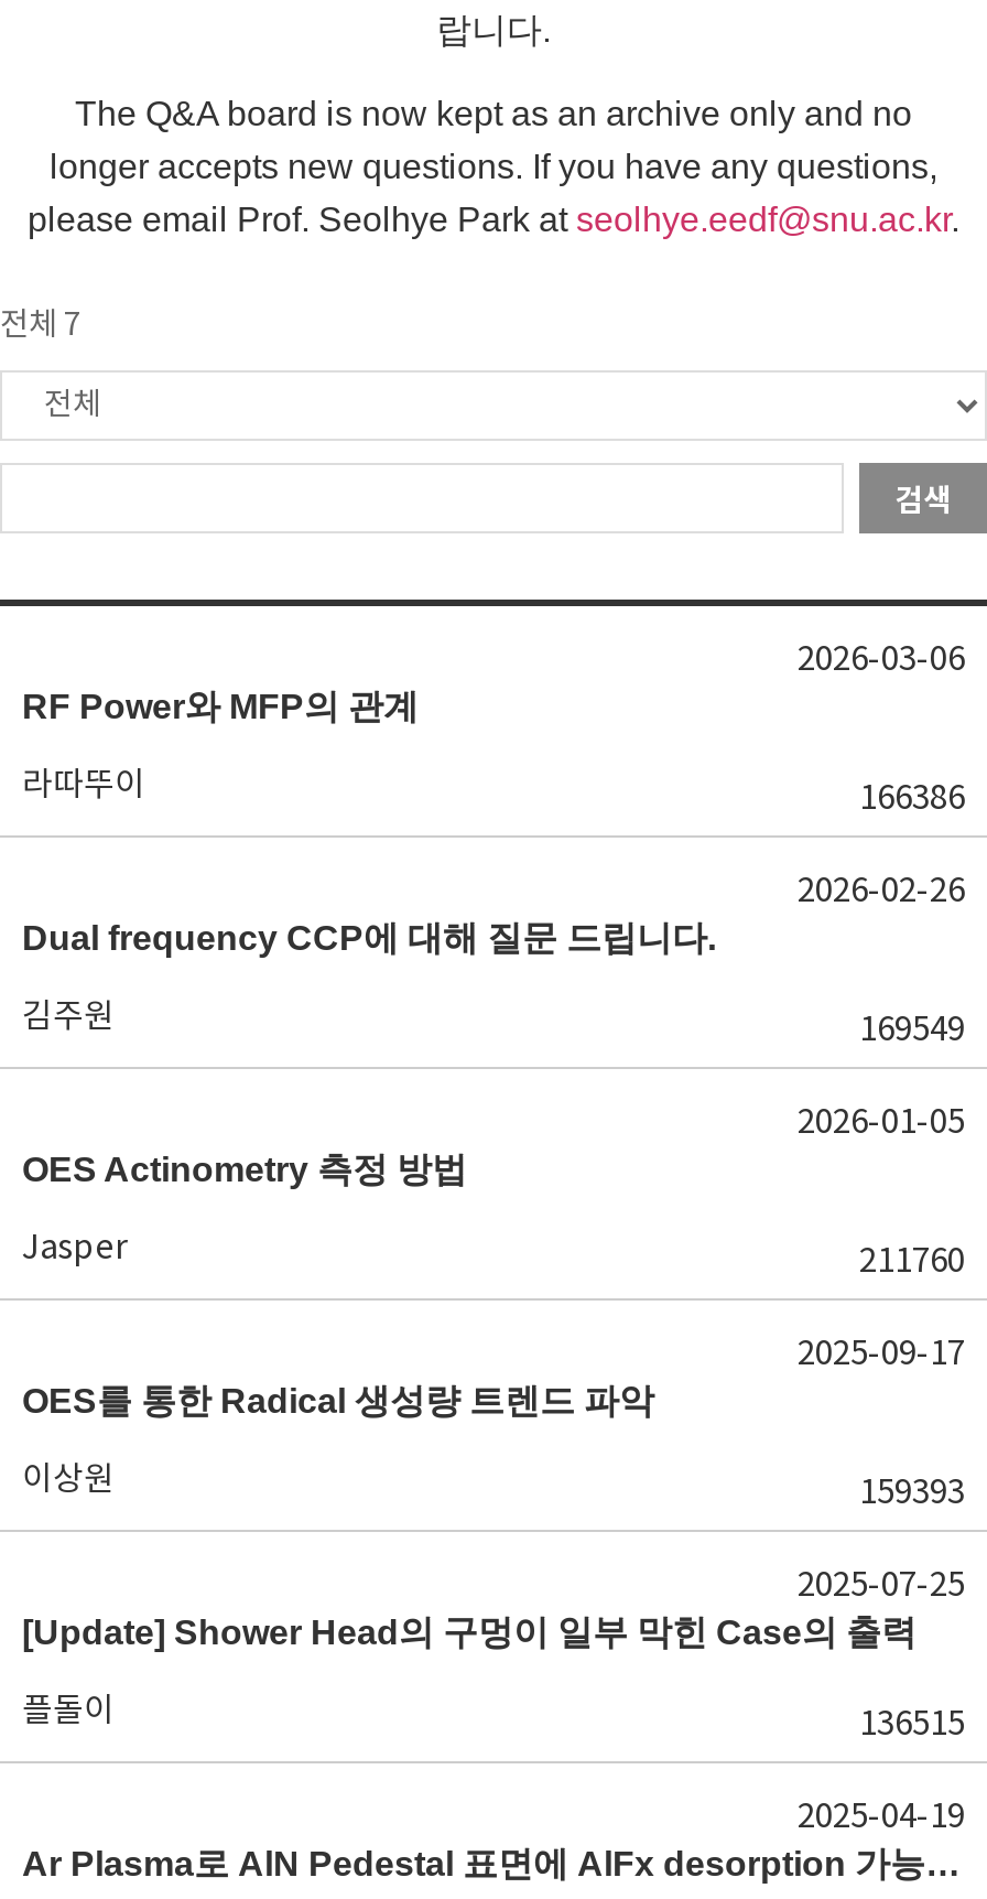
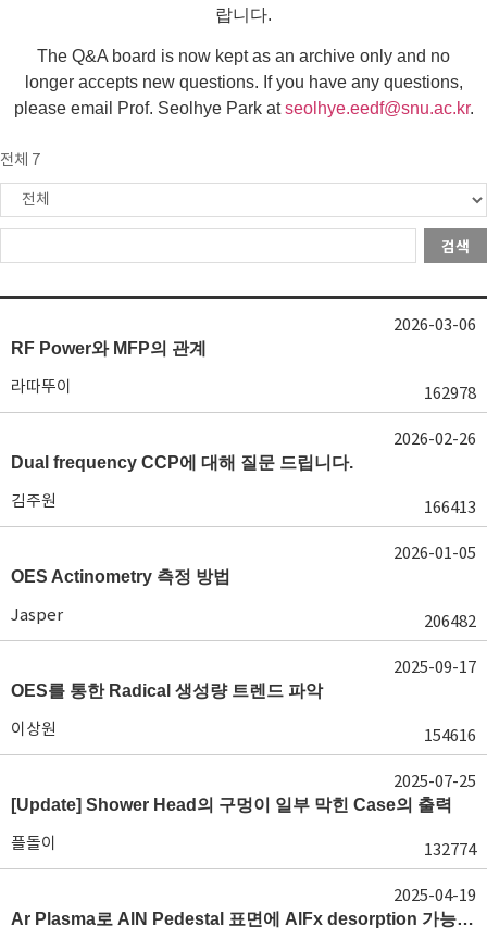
- 166386
+ 162978

- 169549
+ 166413

- 211760
+ 206482

- 159393
+ 154616

- 136515
+ 132774
